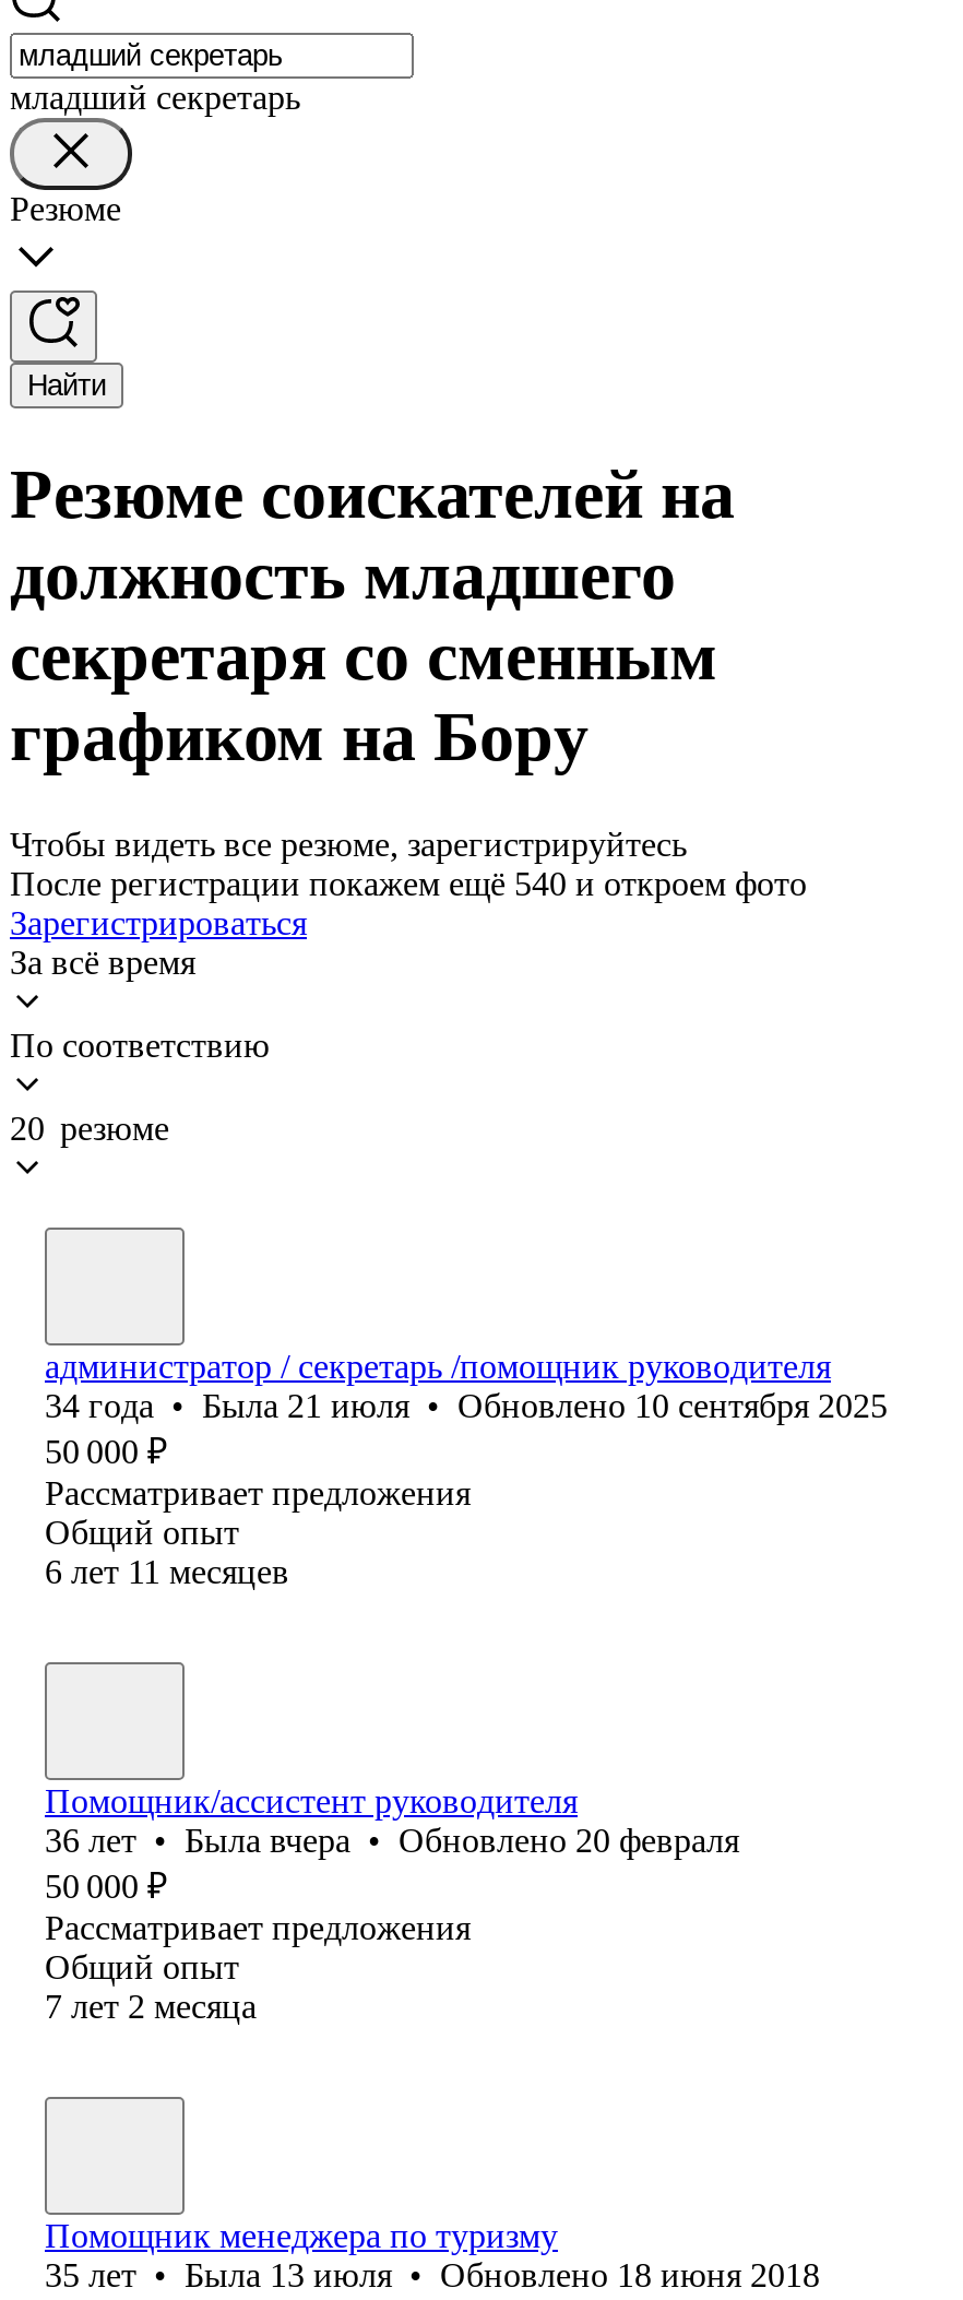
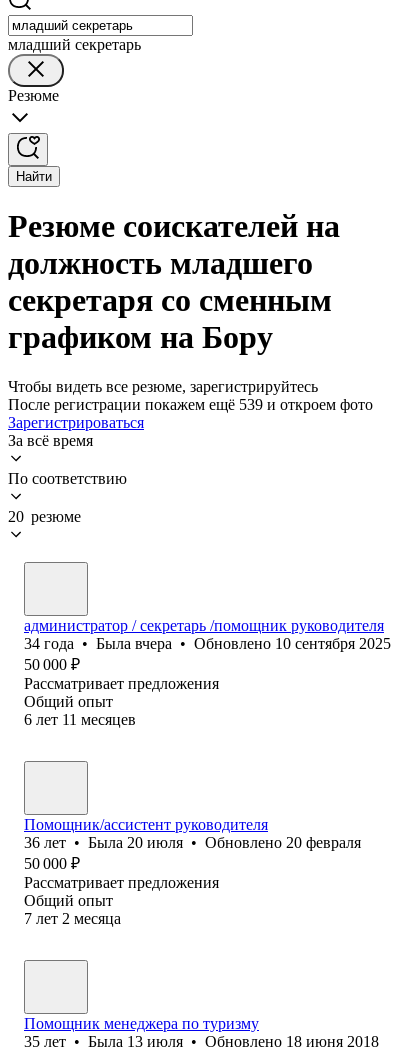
- После регистрации покажем ещё 540 и откроем фото
+ После регистрации покажем ещё 539 и откроем фото

- 34 года • Была 21 июля • Обновлено10 сентября 2025
+ 34 года • Была вчера • Обновлено10 сентября 2025

- 36 лет • Была вчера • Обновлено 20 февраля
+ 36 лет • Была 20 июля • Обновлено 20 февраля
